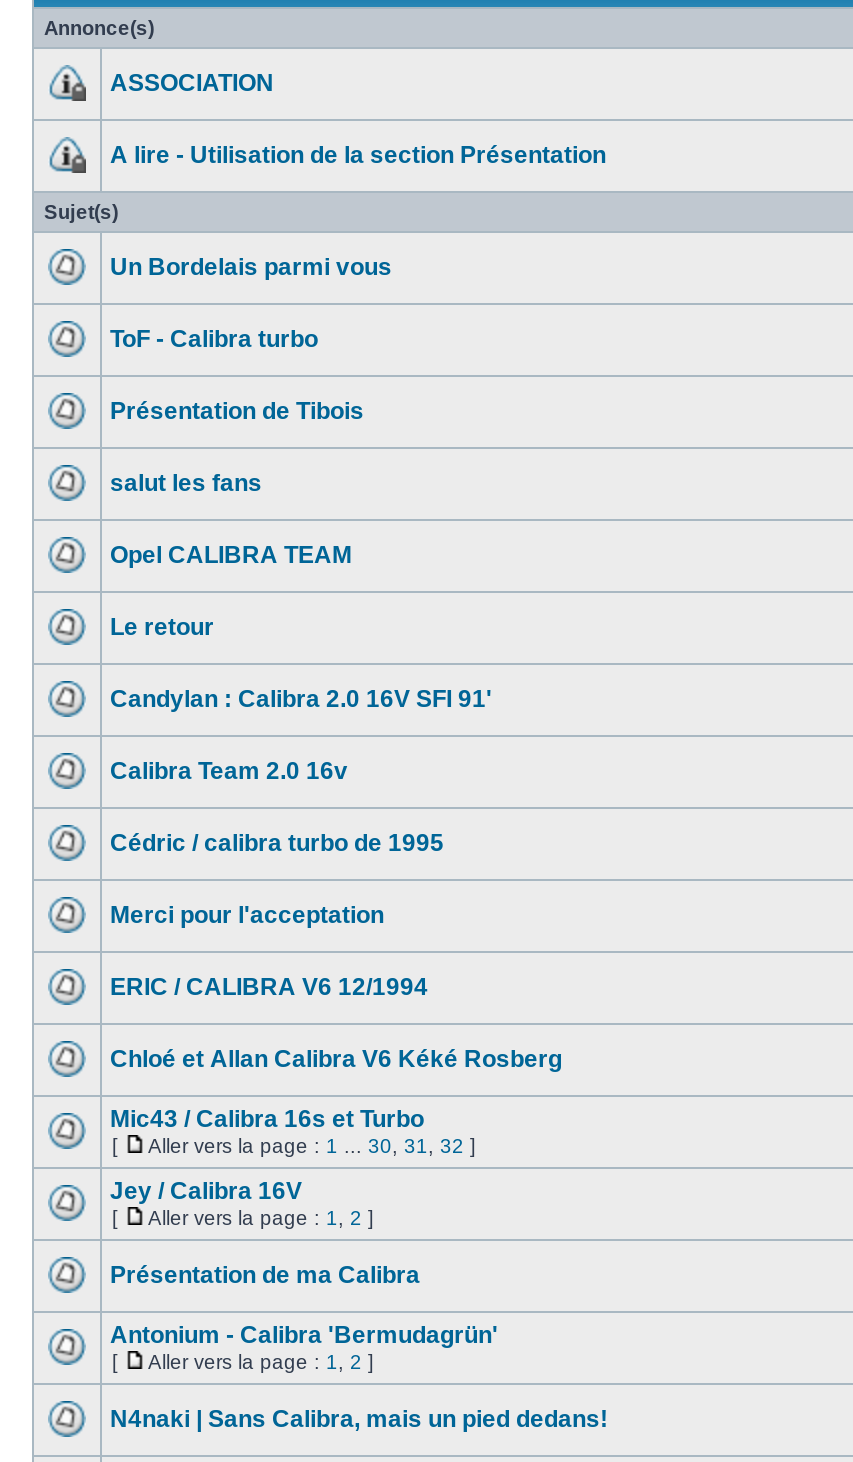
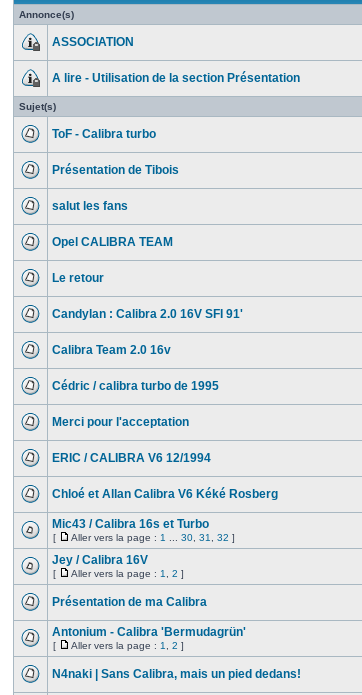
- Un Bordelais parmi vous
